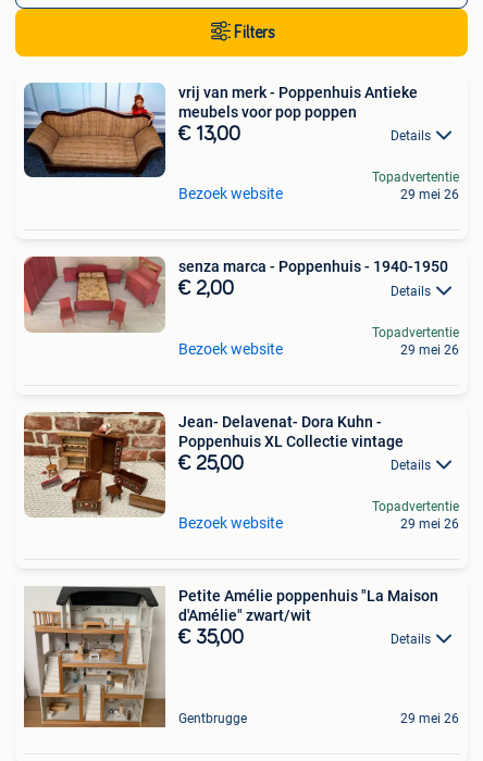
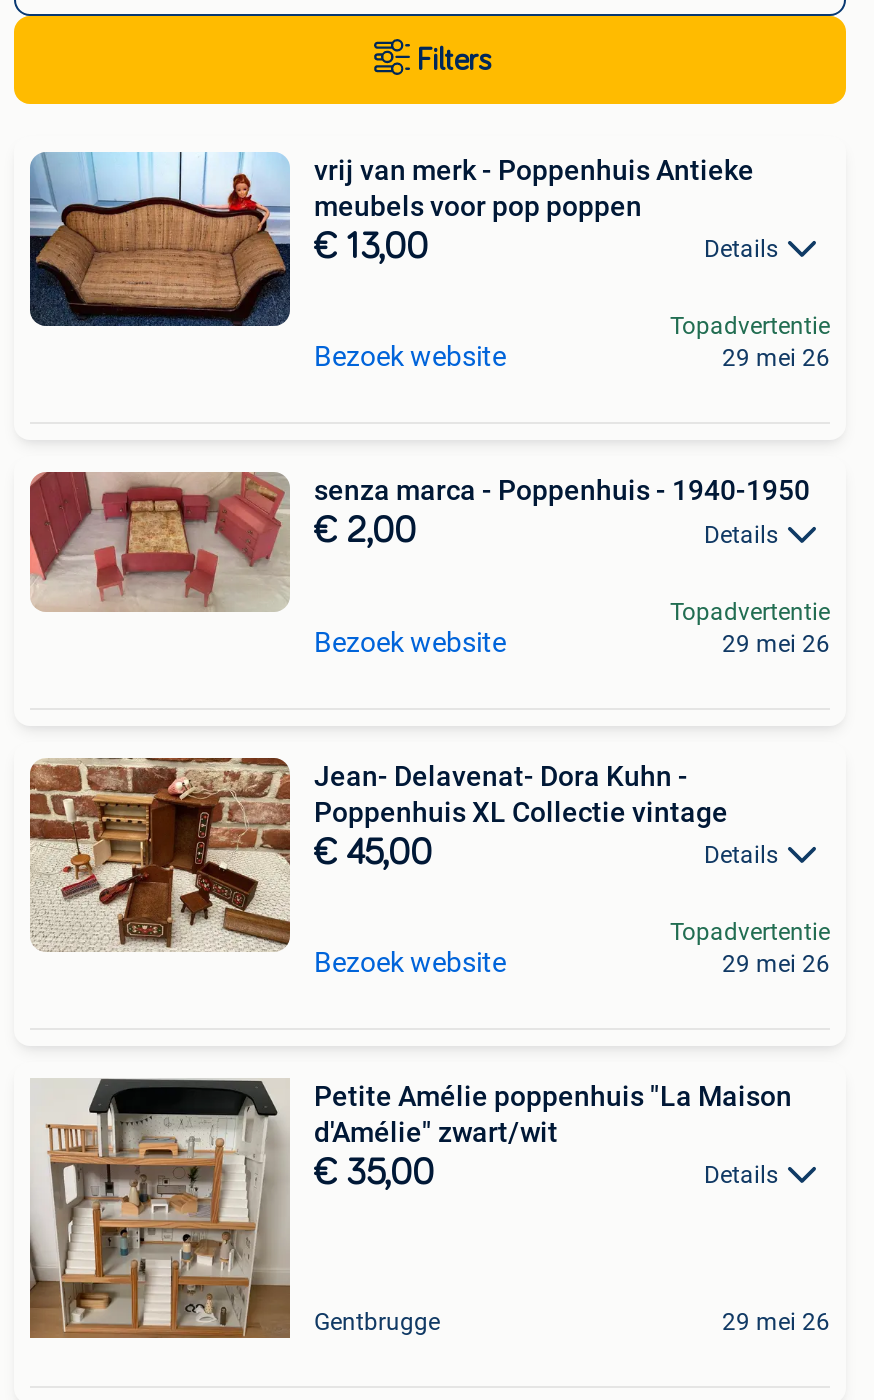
- € 25,00
+ € 45,00
